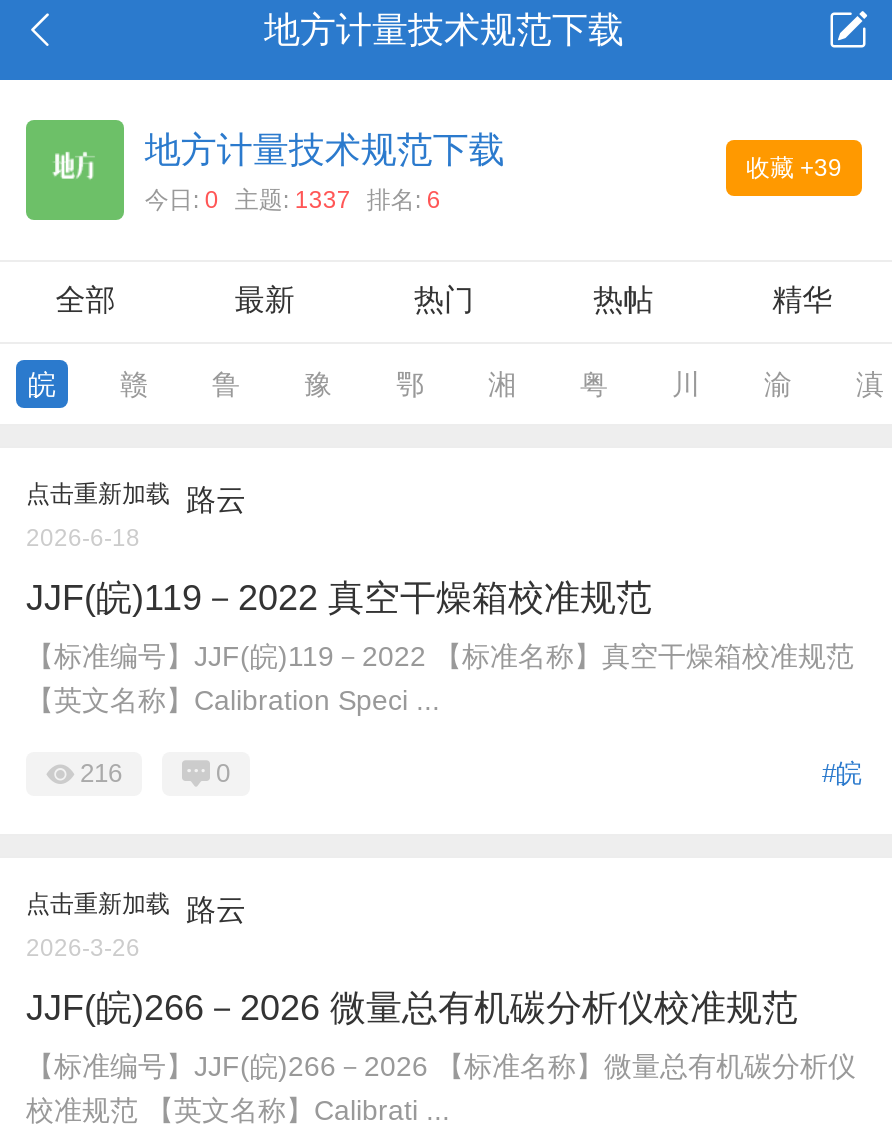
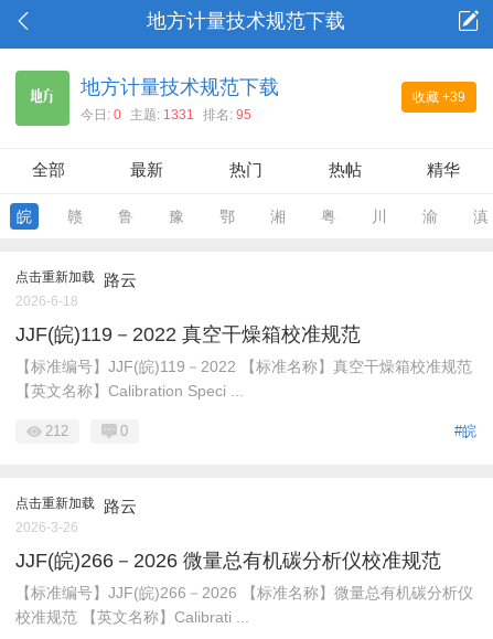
- 今日: 0 主题: 1337 排名: 6
+ 今日: 0 主题: 1331 排名: 95

- 216
+ 212
